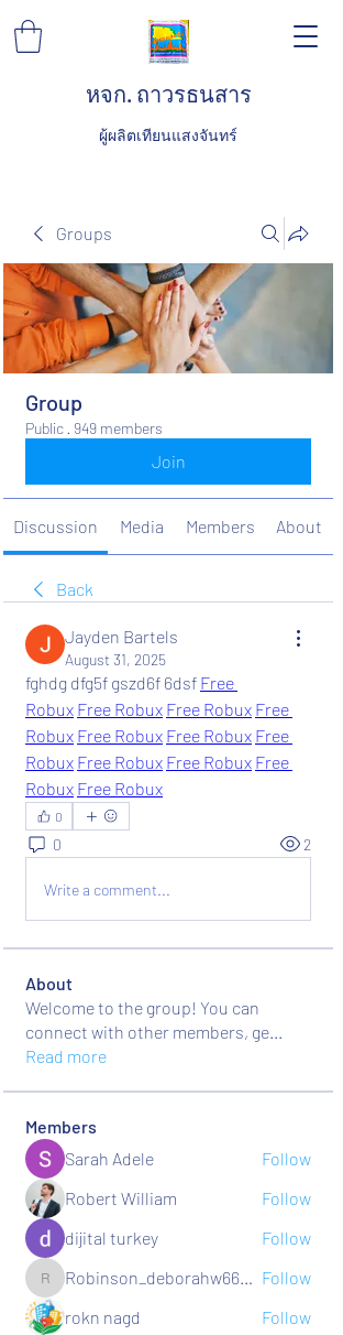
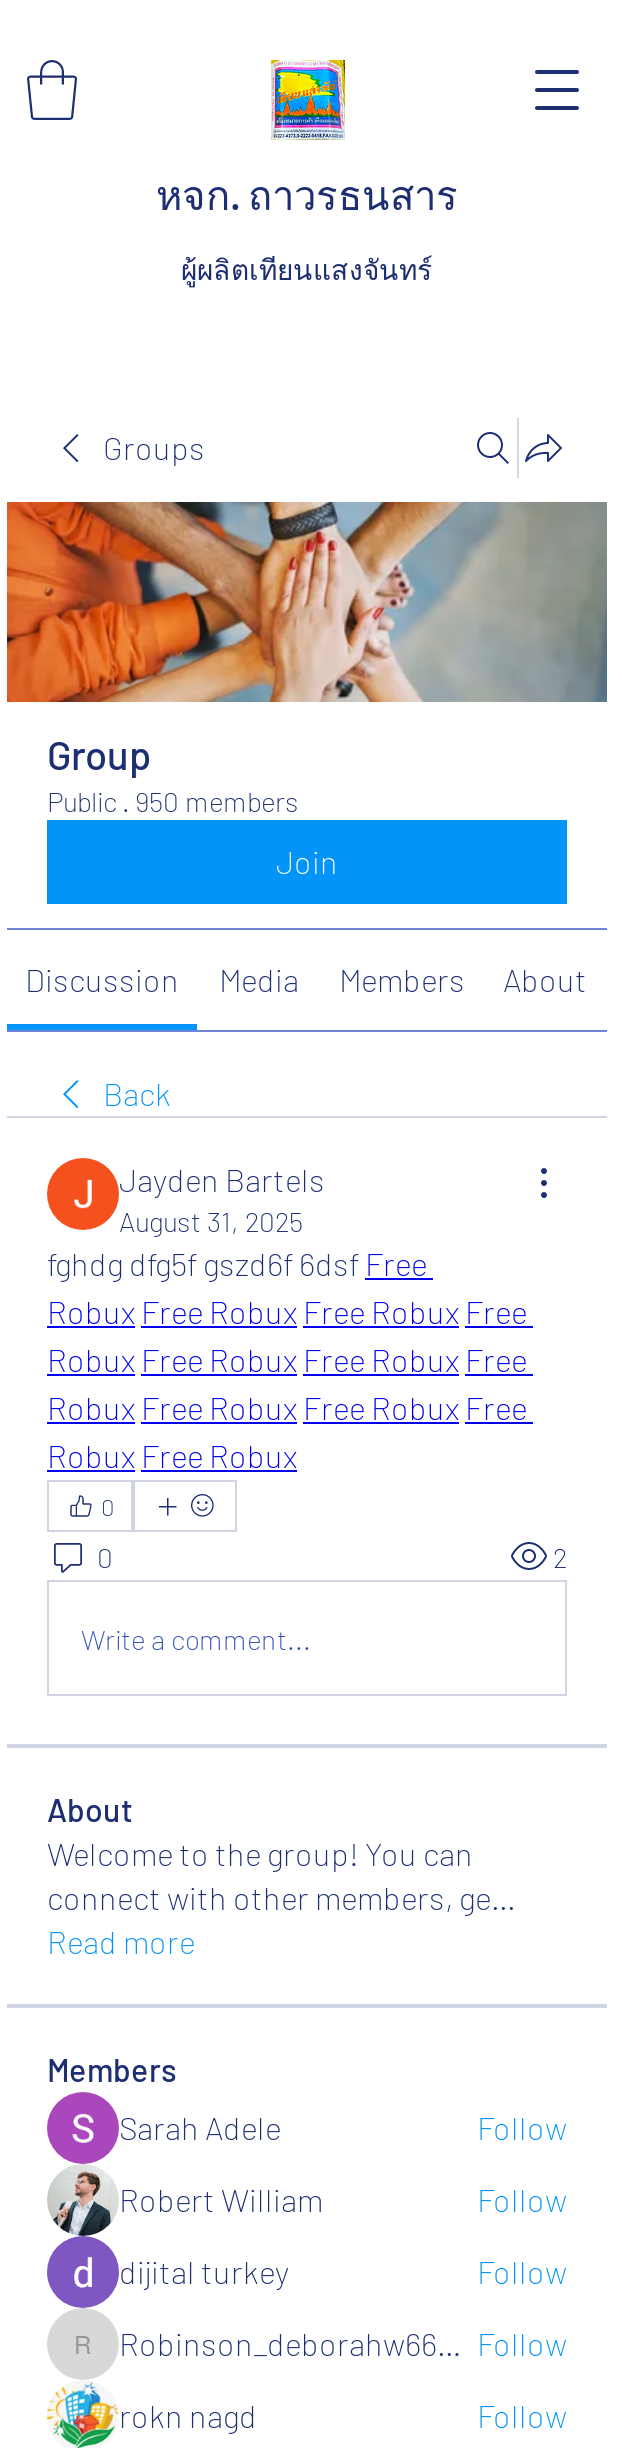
- Public 949 members
+ Public 950 members
